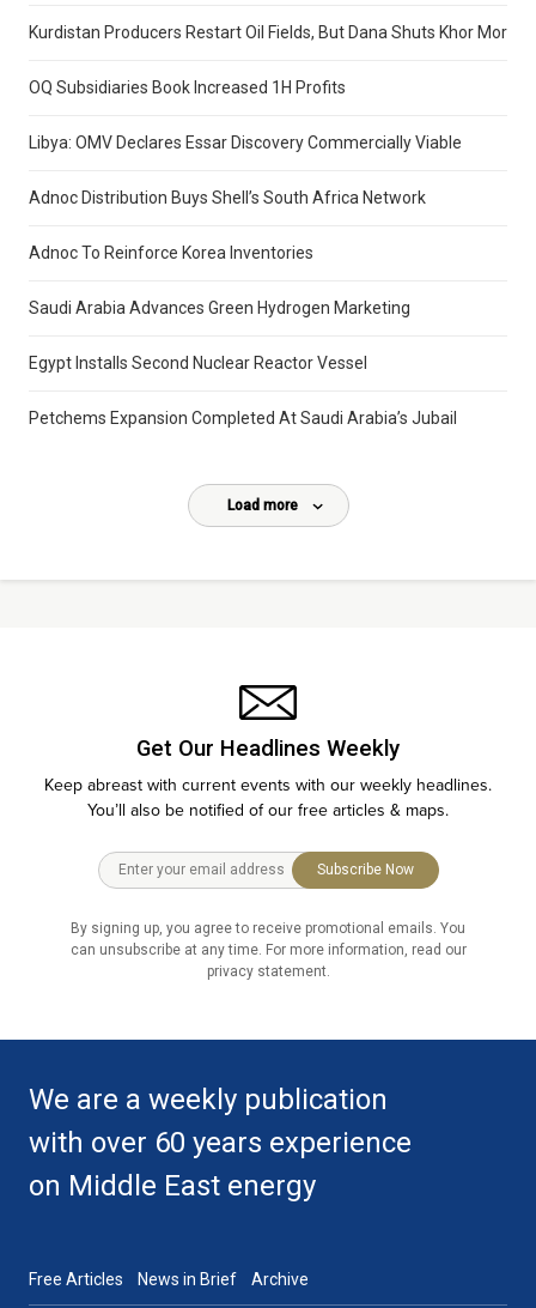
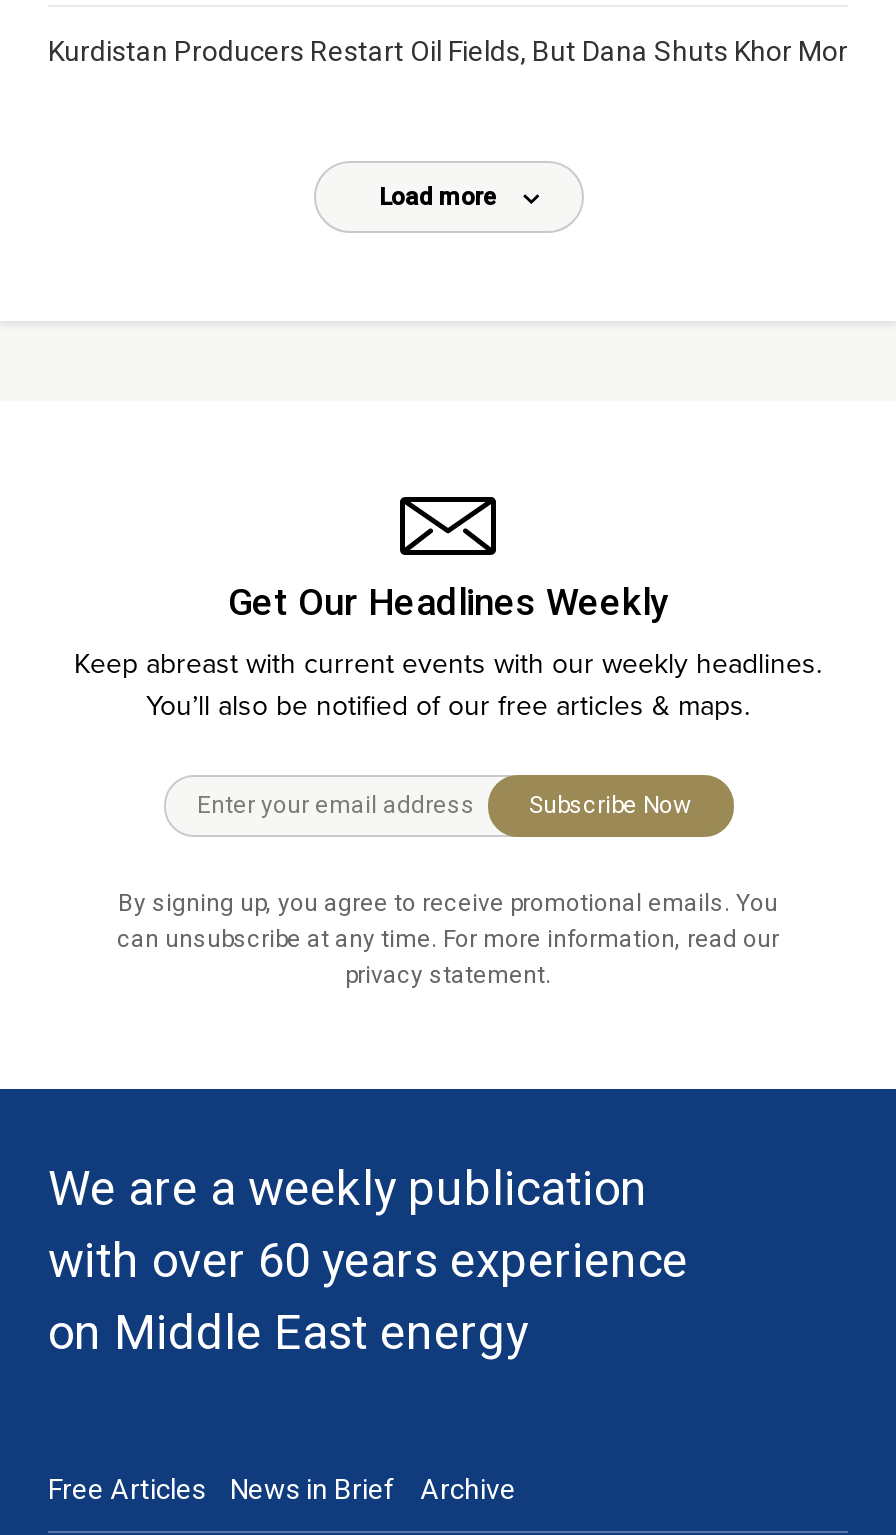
- OQ Subsidiaries Book Increased 1H Profits
- Libya: OMV Declares Essar Discovery Commercially Viable
- Adnoc Distribution Buys Shell’s South Africa Network
- Adnoc To Reinforce Korea Inventories
- Saudi Arabia Advances Green Hydrogen Marketing
- Egypt Installs Second Nuclear Reactor Vessel
- Petchems Expansion Completed At Saudi Arabia’s Jubail
